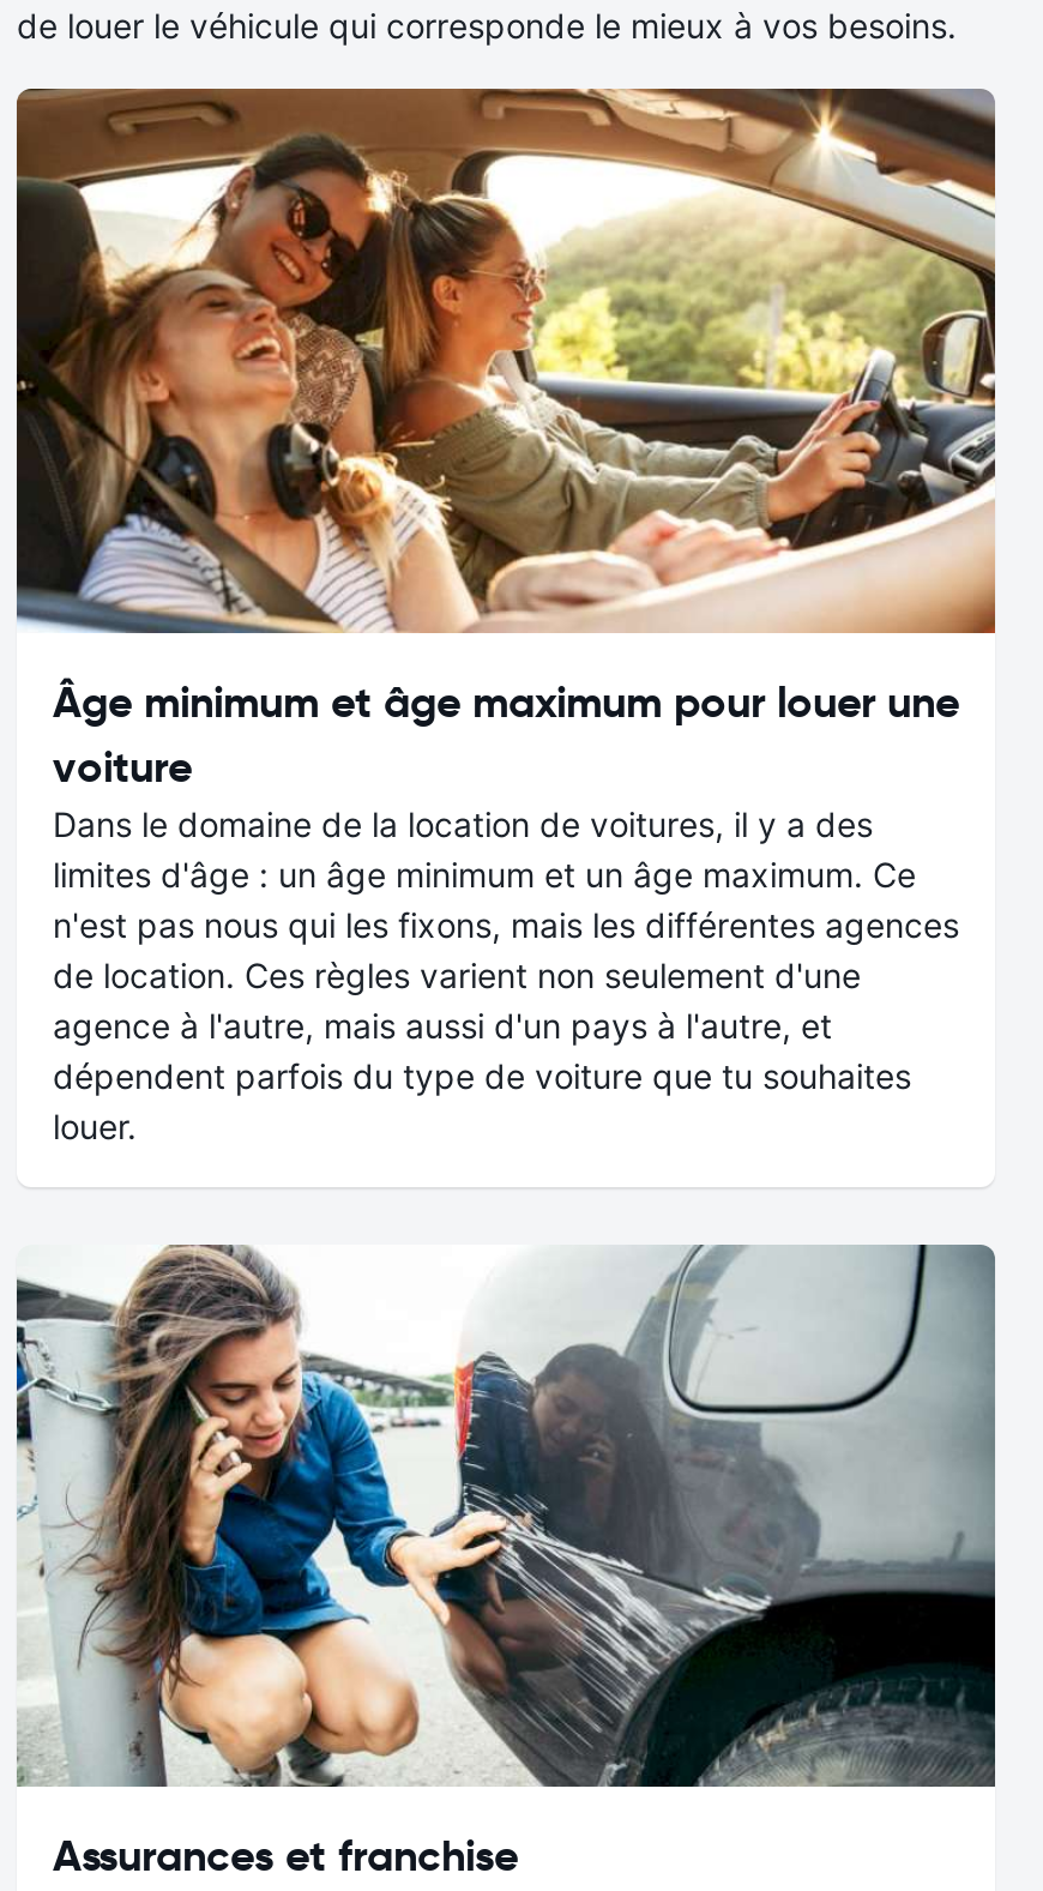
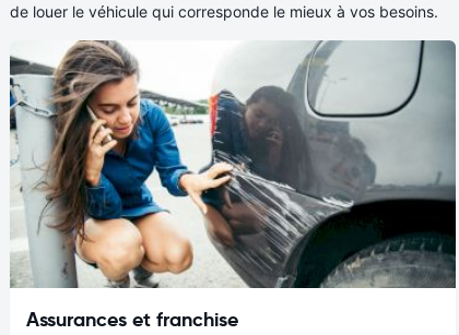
- [image]
- Âge minimum et âge maximum pour louer une
- voiture
- Dans le domaine de la location de voitures, il y a des
- limites d'âge : un âge minimum et un âge maximum. Ce
- n'est pas nous qui les fixons, mais les différentes agences
- de location. Ces règles varient non seulement d'une
- agence à l'autre, mais aussi d'un pays à l'autre, et
- dépendent parfois du type de voiture que tu souhaites
- louer.
